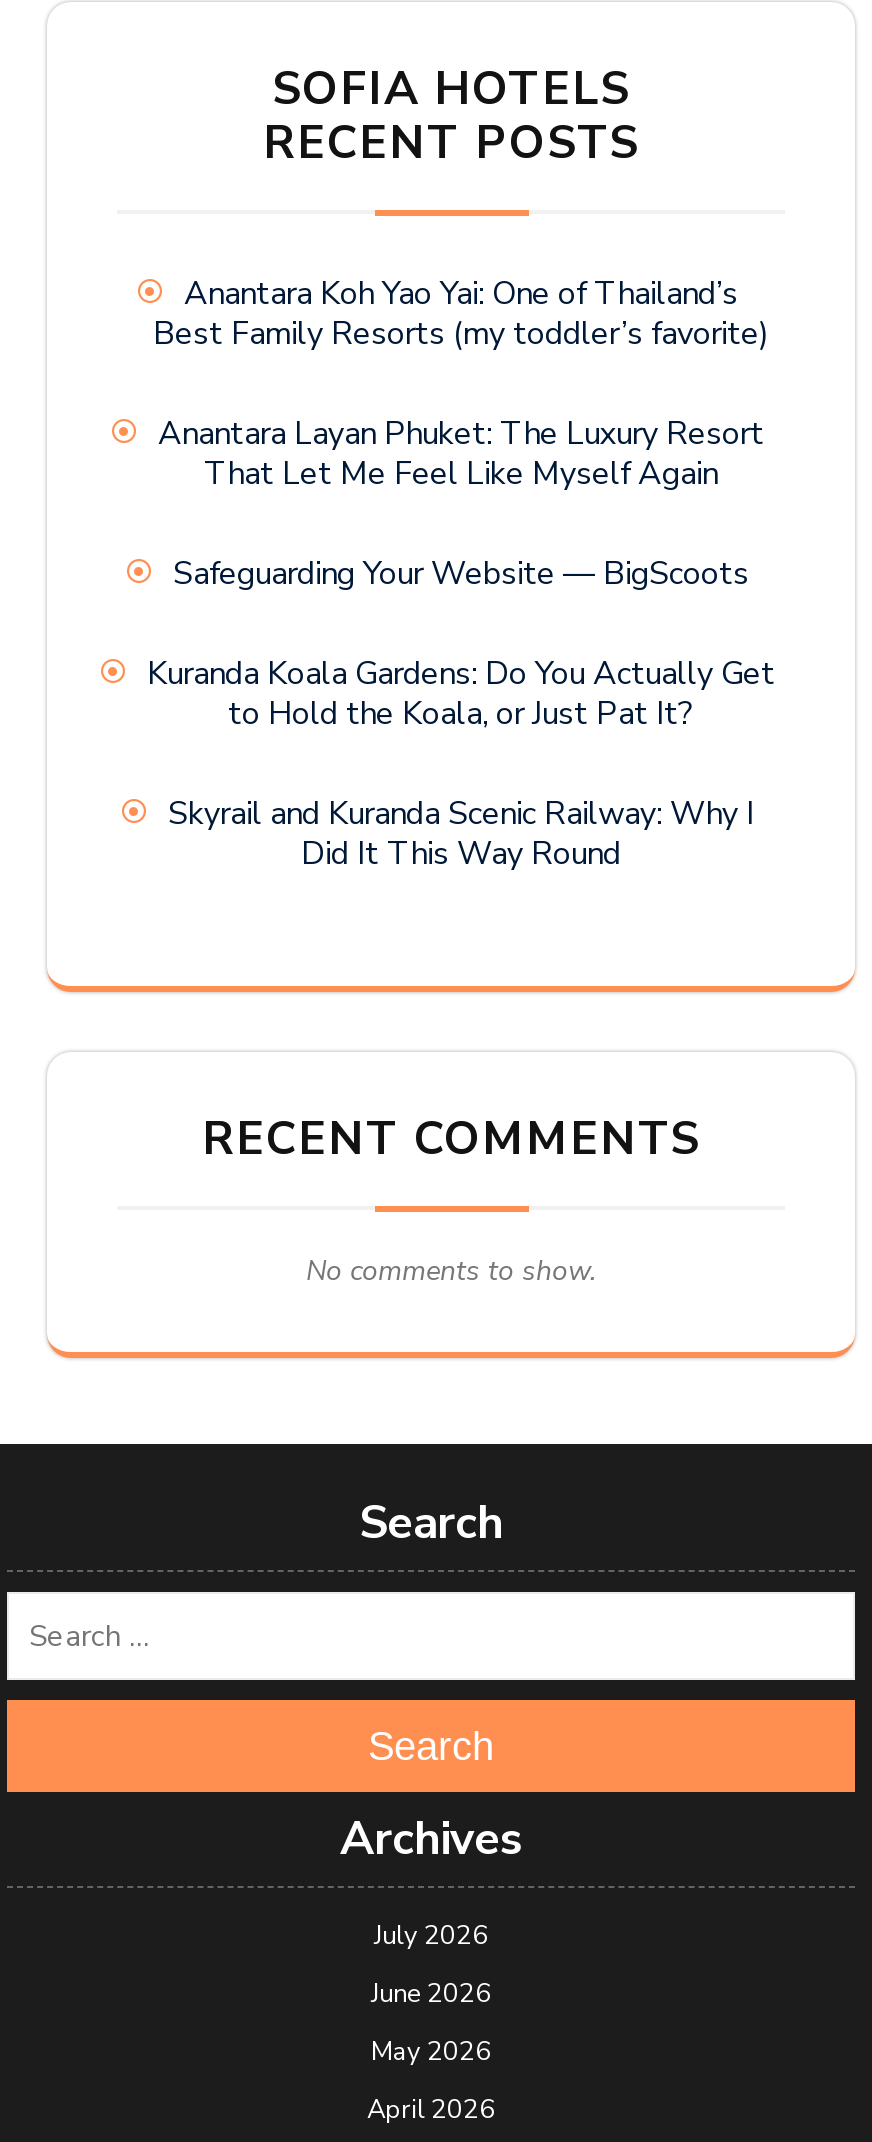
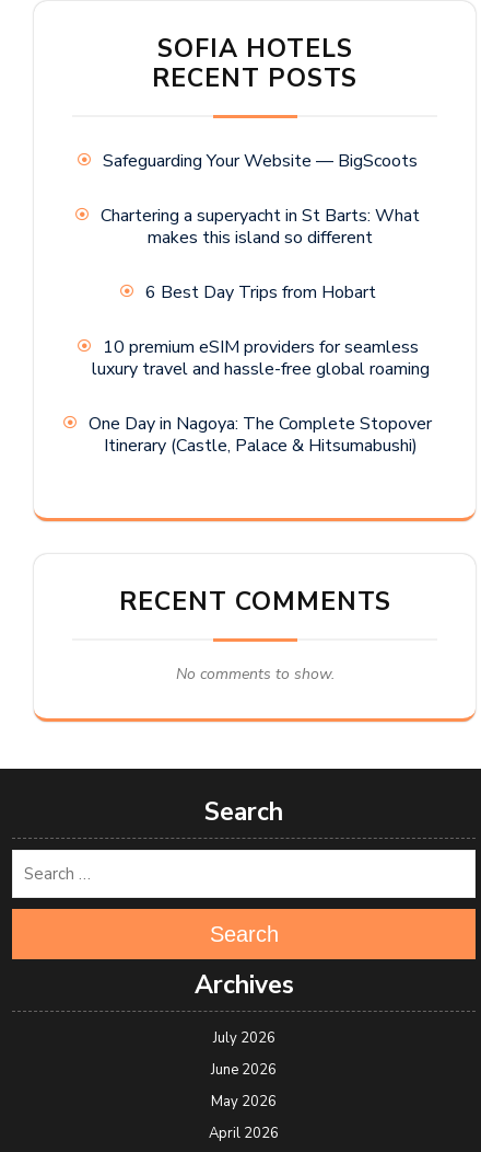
- Anantara Koh Yao Yai: One of Thailand’s
- Best Family Resorts (my toddler’s favorite)
- Anantara Layan Phuket: The Luxury Resort
- That Let Me Feel Like Myself Again

moved up: Safeguarding Your Website — BigScoots

- Kuranda Koala Gardens: Do You Actually Get
- to Hold the Koala, or Just Pat It?
- Skyrail and Kuranda Scenic Railway: Why I
- Did It This Way Round
+ Chartering a superyacht in St Barts: What
+ makes this island so different
+ 6 Best Day Trips from Hobart
+ 10 premium eSIM providers for seamless
+ luxury travel and hassle-free global roaming
+ One Day in Nagoya: The Complete Stopover
+ Itinerary (Castle, Palace & Hitsumabushi)
